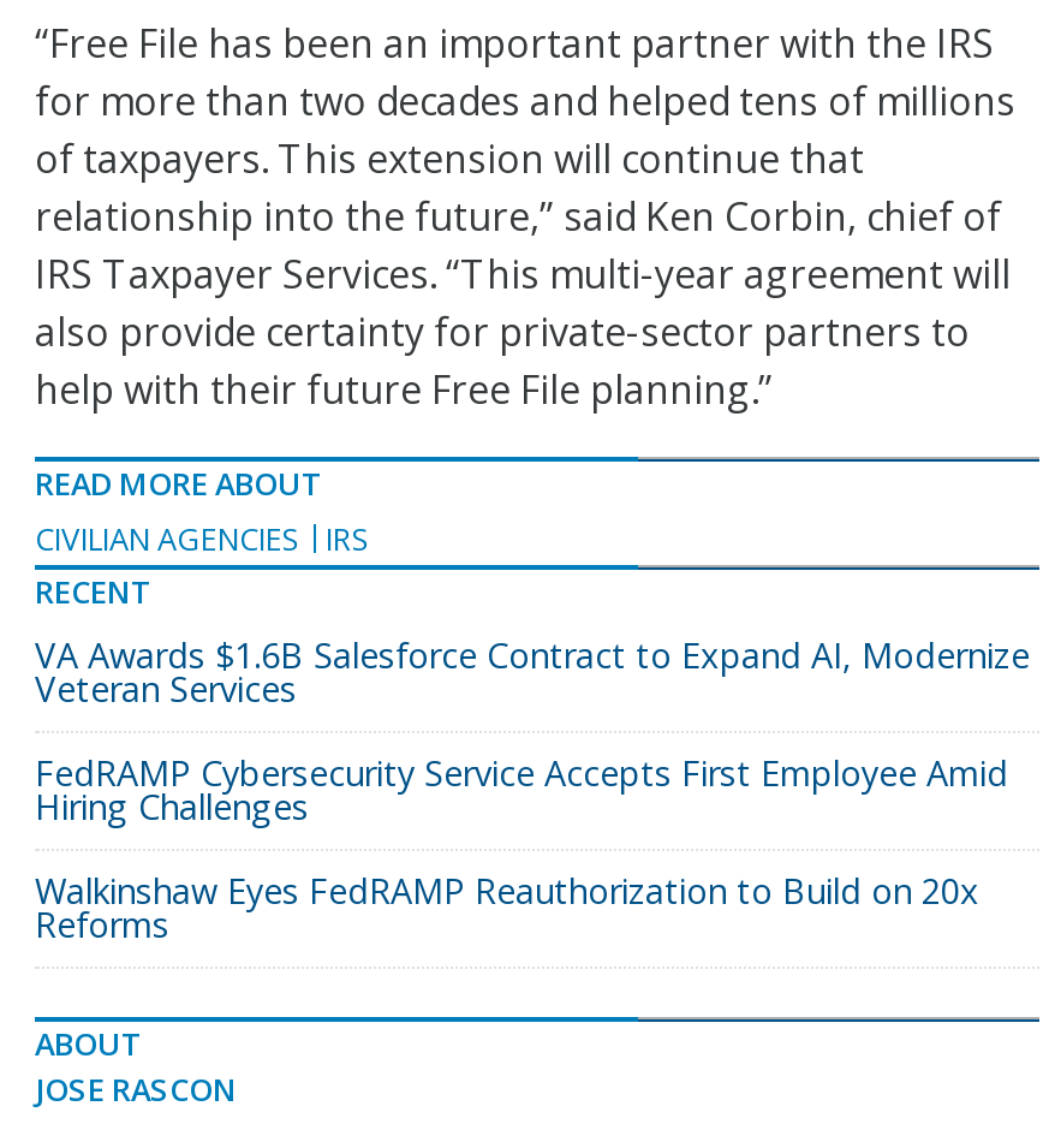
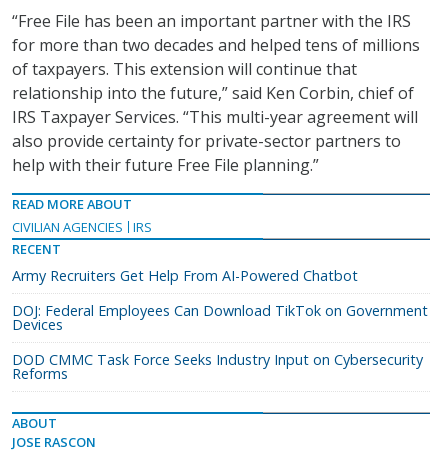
- VA Awards $1.6B Salesforce Contract to Expand AI, Modernize
- Veteran Services
+ Army Recruiters Get Help From AI-Powered Chatbot

- FedRAMP Cybersecurity Service Accepts First Employee Amid
- Hiring Challenges
+ DOJ: Federal Employees Can Download TikTok on Government
+ Devices

- Walkinshaw Eyes FedRAMP Reauthorization to Build on 20x
+ DOD CMMC Task Force Seeks Industry Input on Cybersecurity
